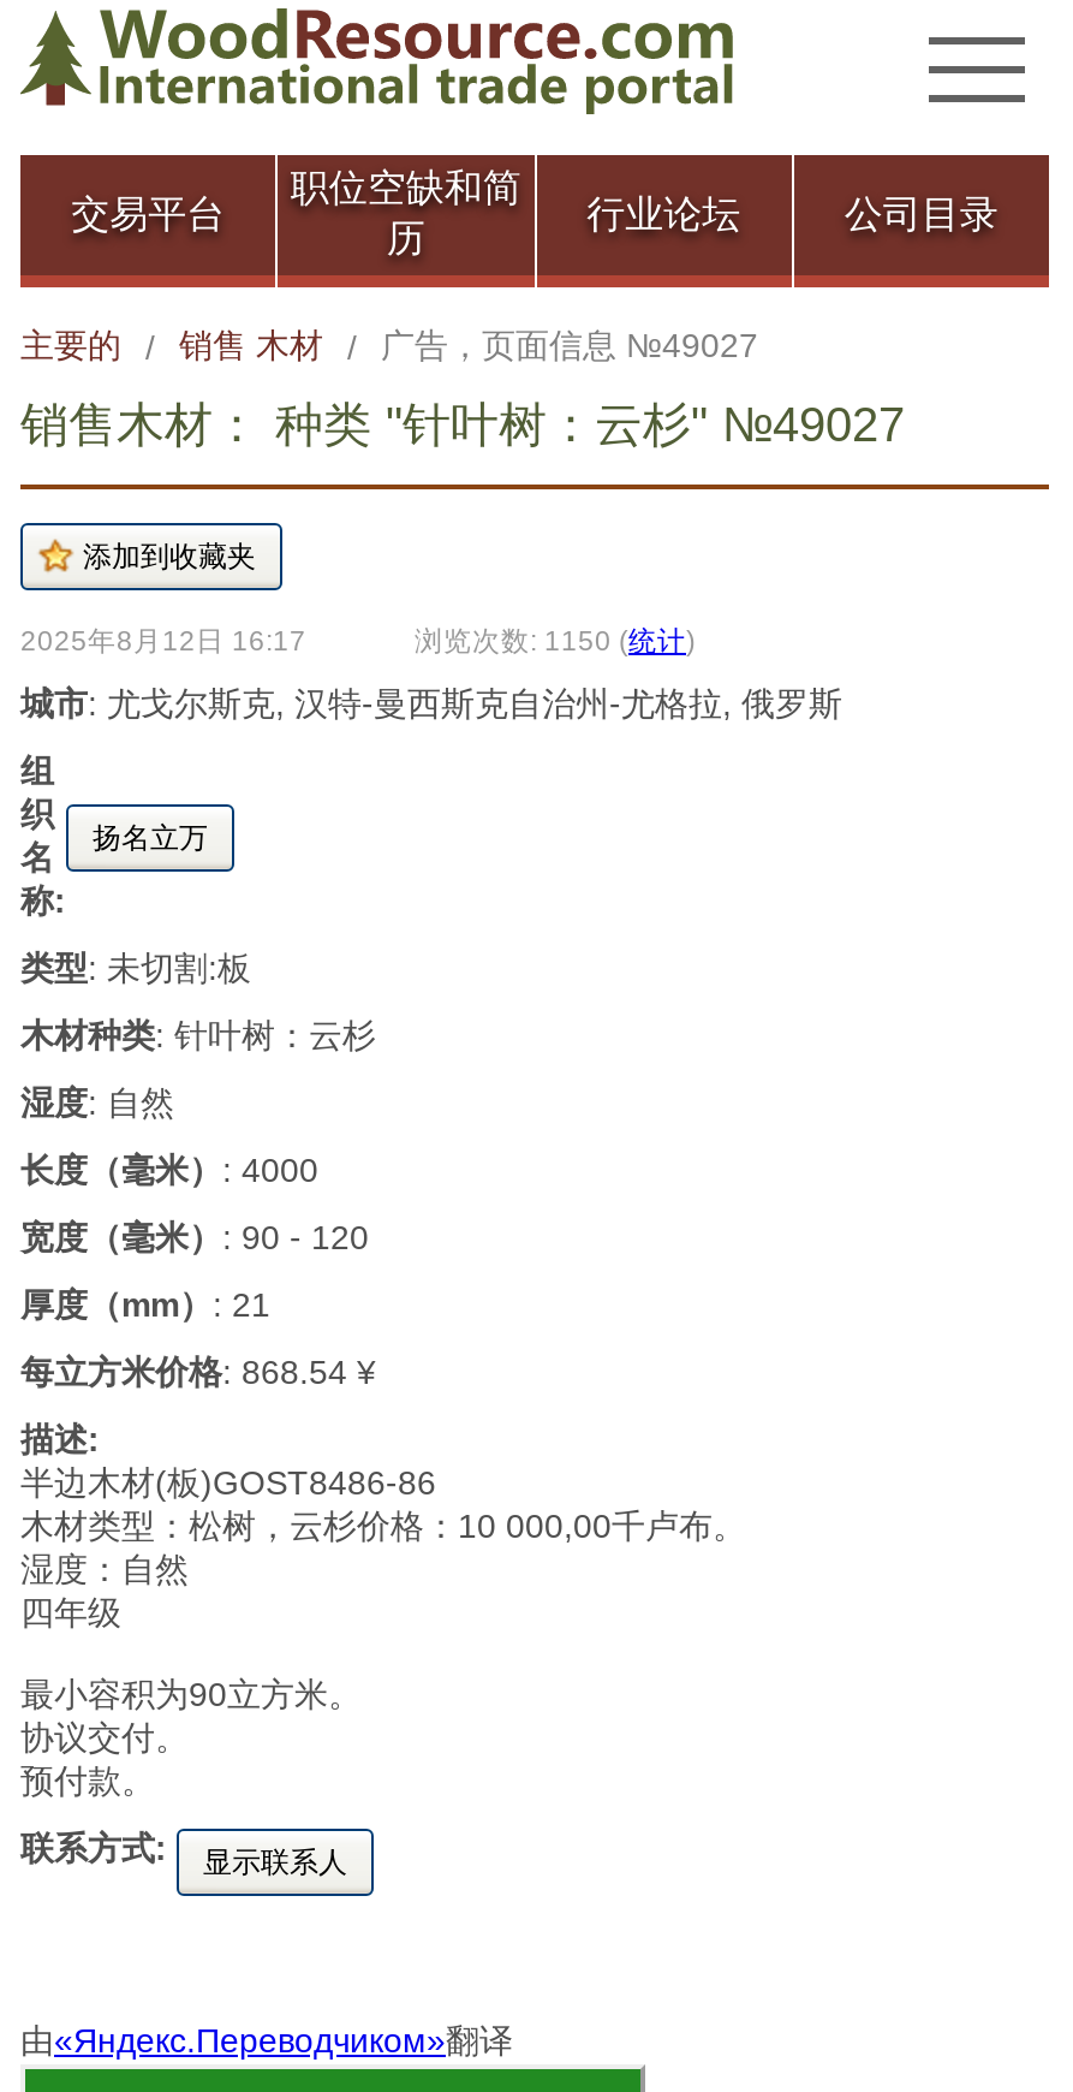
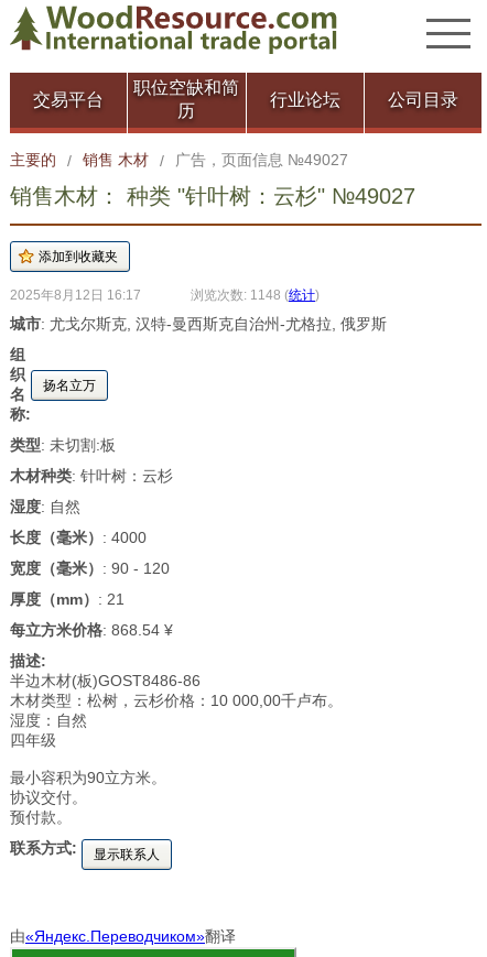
- 浏览次数: 1150 (统计)
+ 浏览次数: 1148 (统计)
